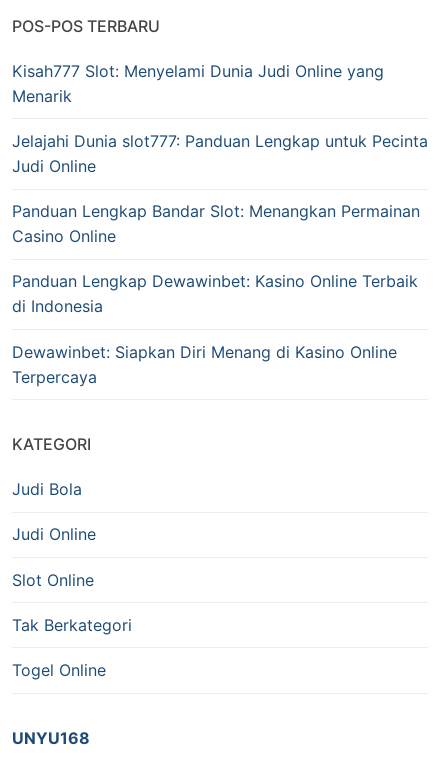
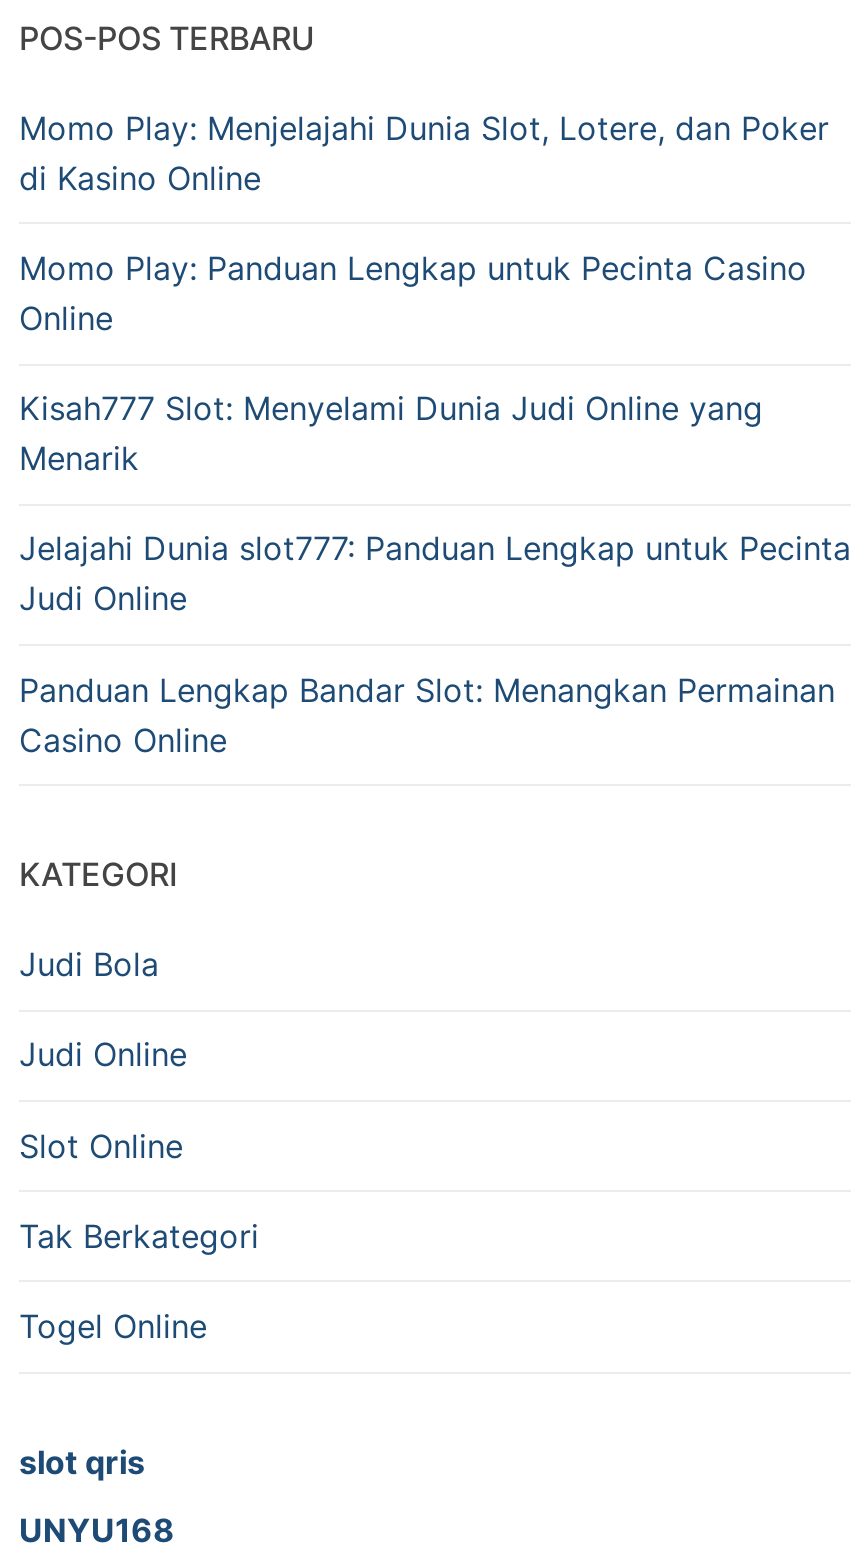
+ Momo Play: Menjelajahi Dunia Slot, Lotere, dan Poker
+ di Kasino Online
+ Momo Play: Panduan Lengkap untuk Pecinta Casino
+ Online

moved down: Kisah777 Slot: Menyelami Dunia Judi Online yang | Menarik | Jelajahi Dunia slot777: Panduan Lengkap untuk Pecinta | Judi Online | Panduan Lengkap Bandar Slot: Menangkan Permainan | Casino Online

- Panduan Lengkap Dewawinbet: Kasino Online Terbaik
- di Indonesia
- Dewawinbet: Siapkan Diri Menang di Kasino Online
- Terpercaya

+ slot qris
